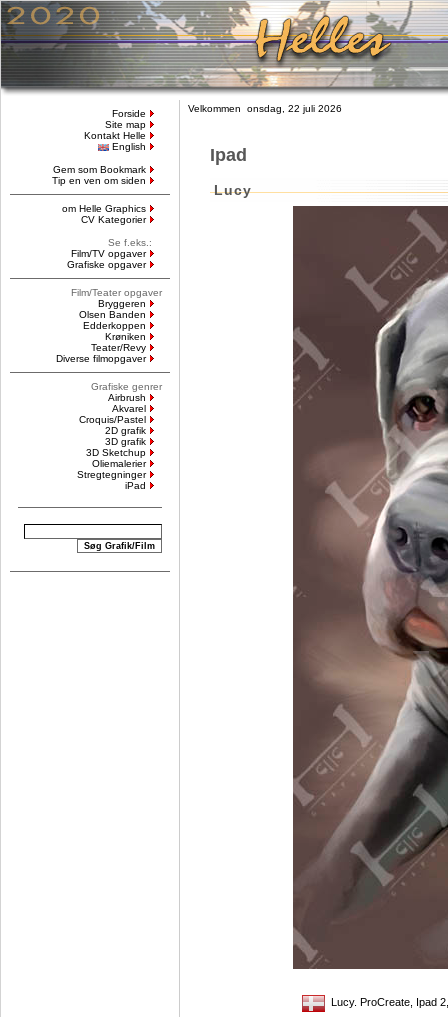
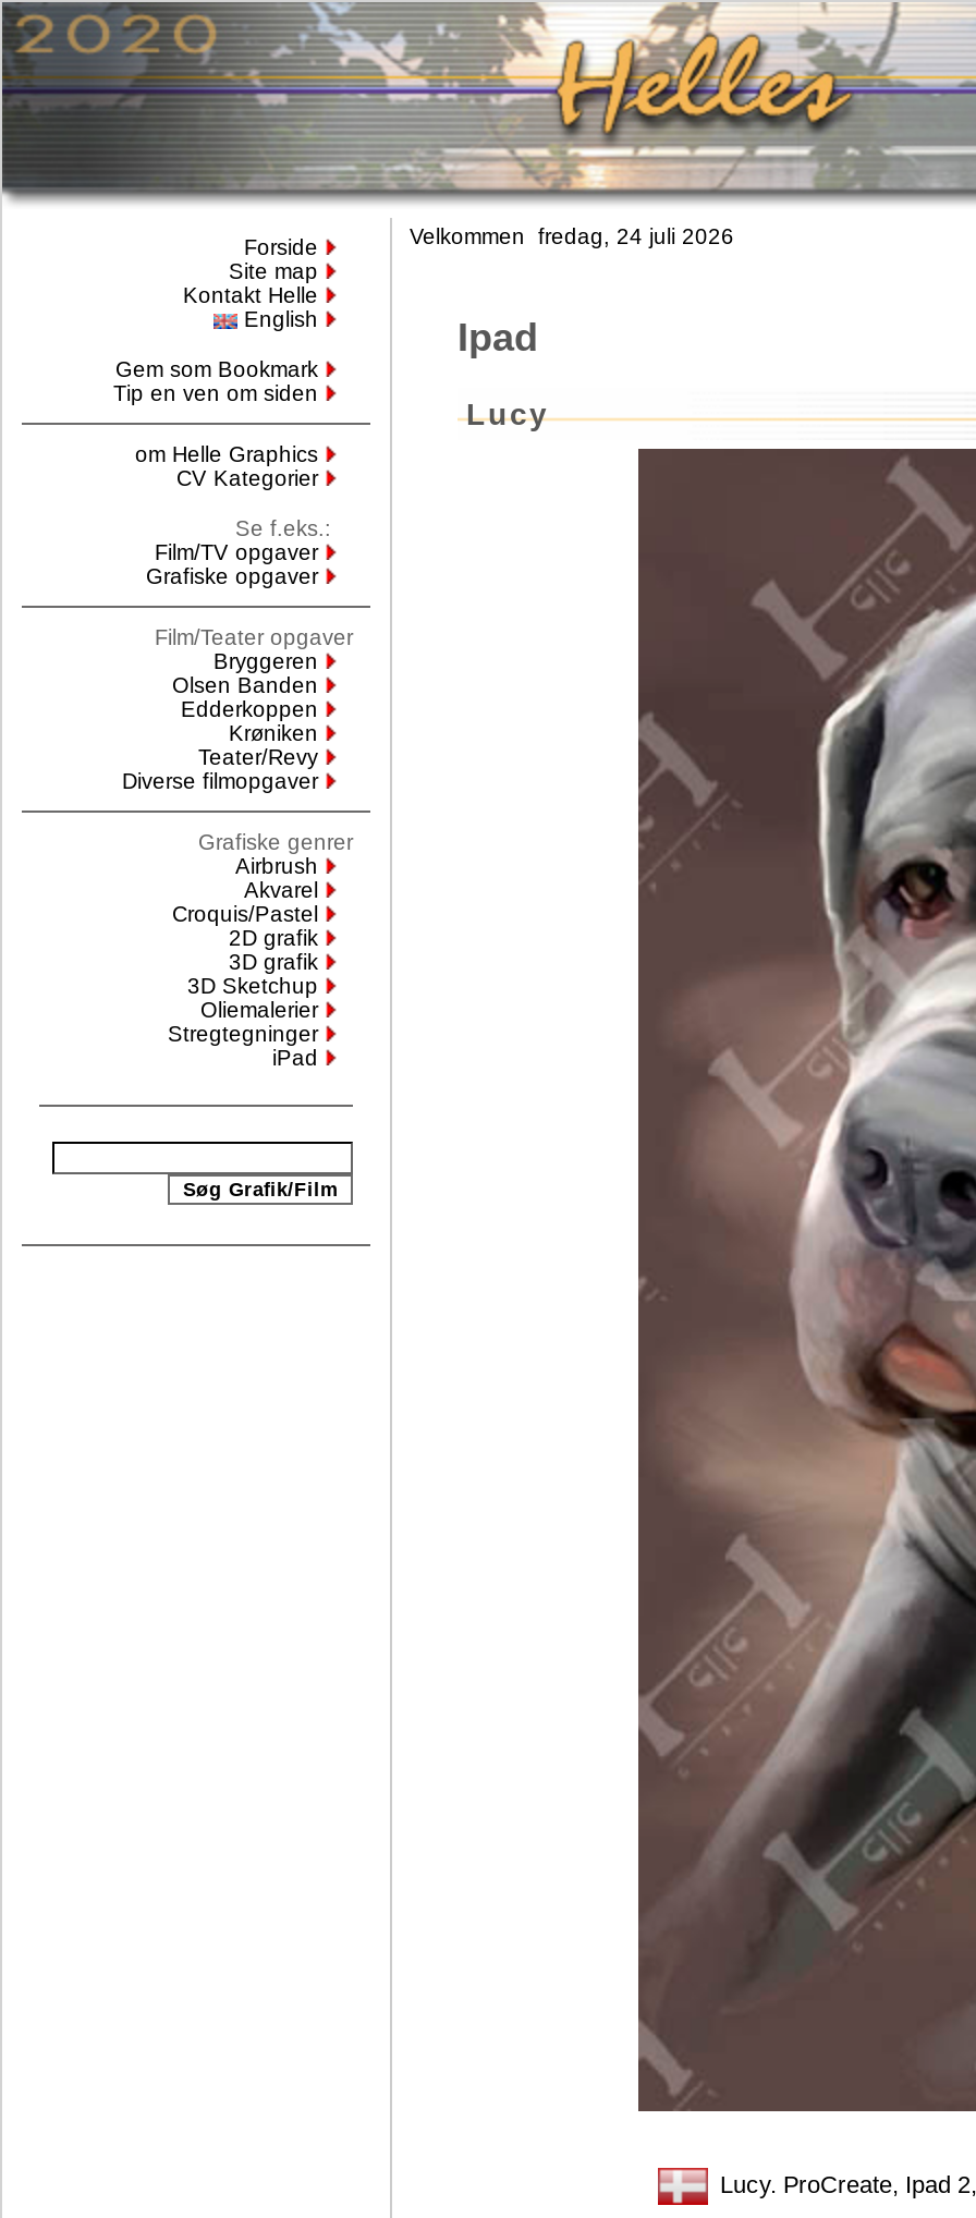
- Velkommen onsdag, 22 juli 2026
+ Velkommen fredag, 24 juli 2026
